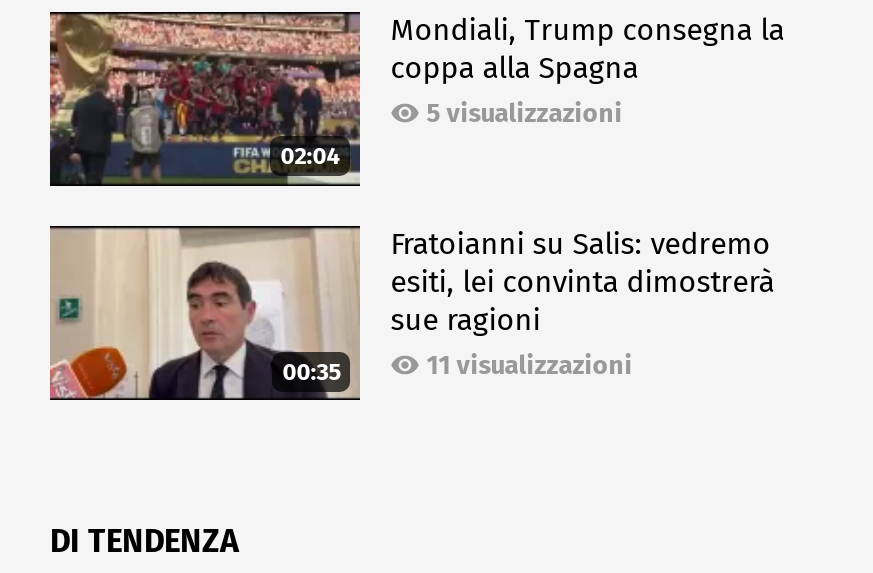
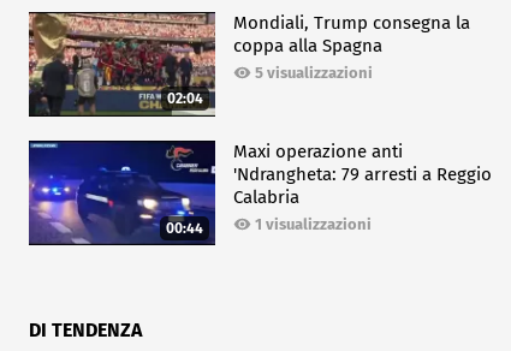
- [image]
- 00:35
+ [image]
+ 00:44

- Fratoianni su Salis: vedremo
- esiti, lei convinta dimostrerà
- sue ragioni
- 11 visualizzazioni
+ Maxi operazione anti
+ 'Ndrangheta: 79 arresti a Reggio
+ Calabria
+ 1 visualizzazioni
